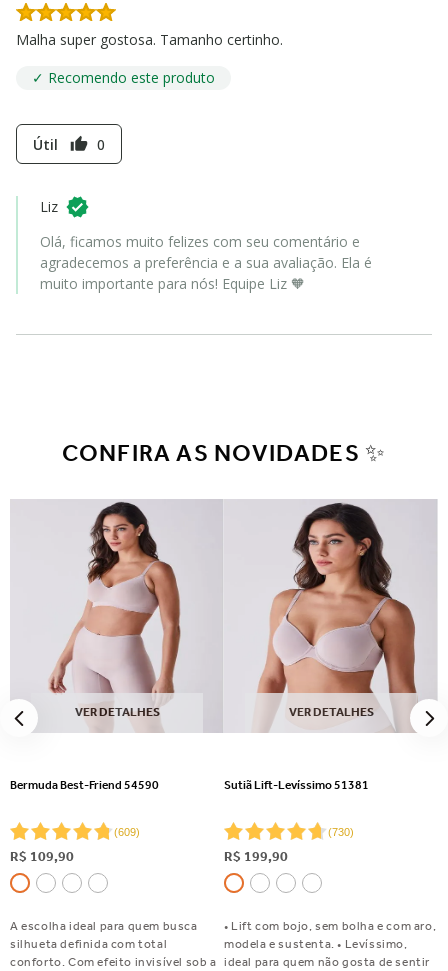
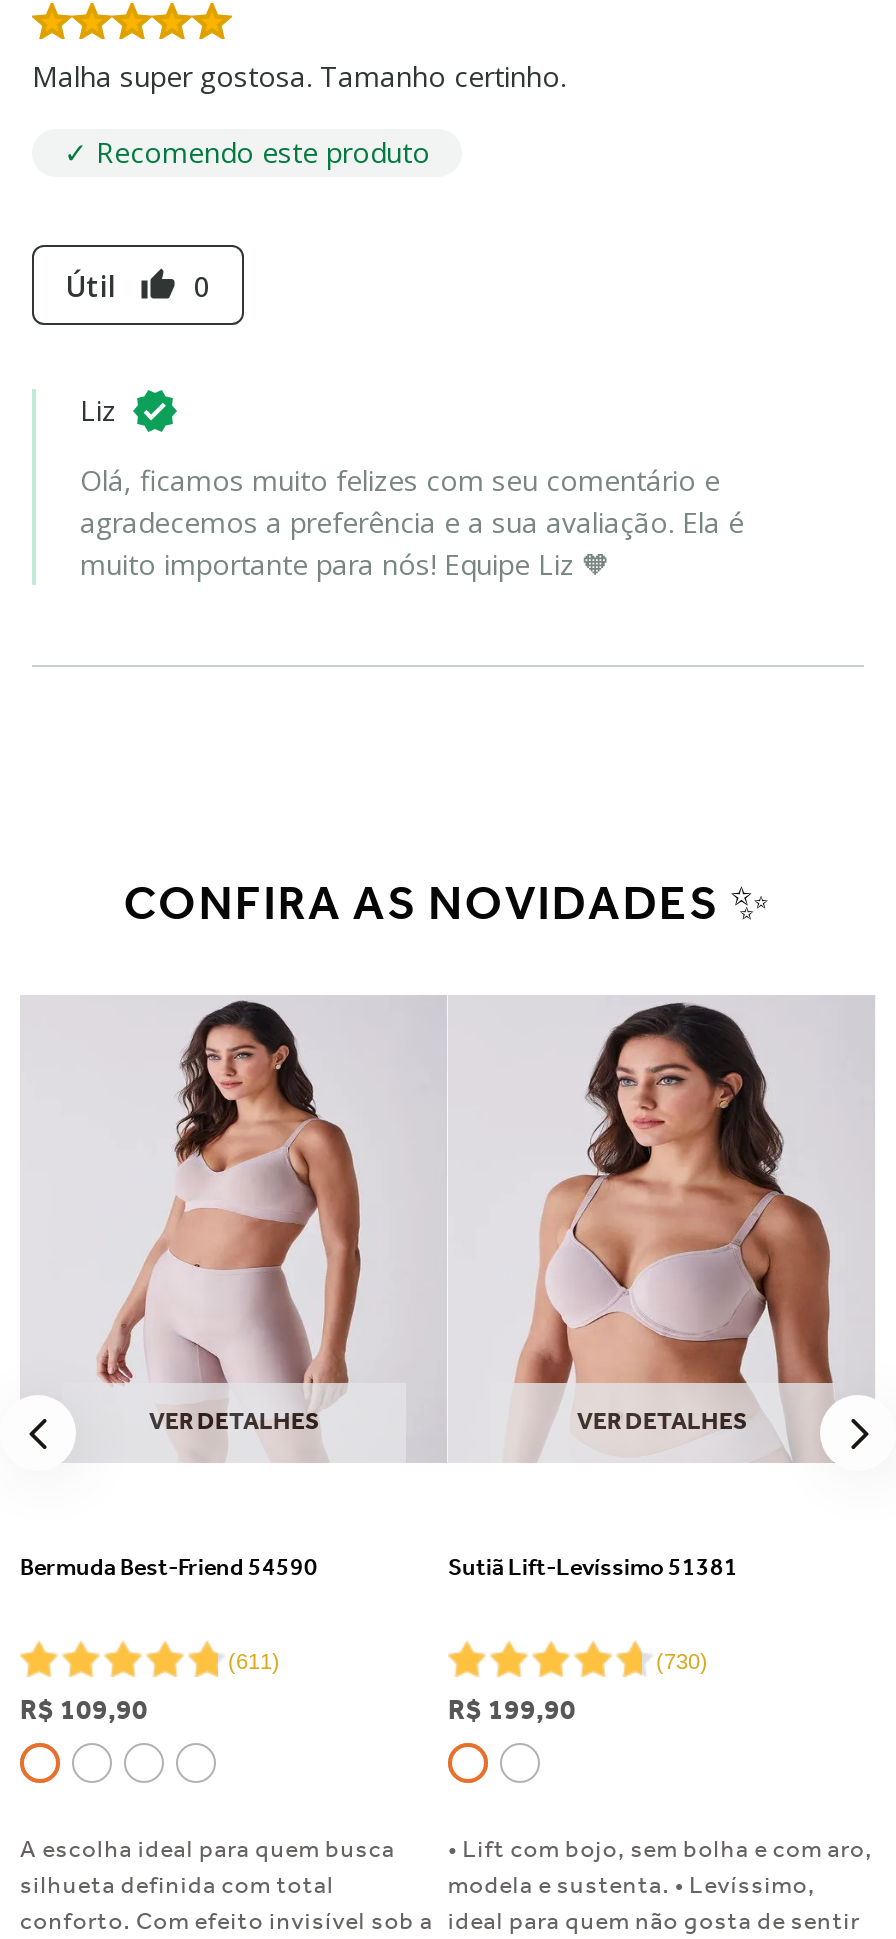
- (609)
+ (611)
